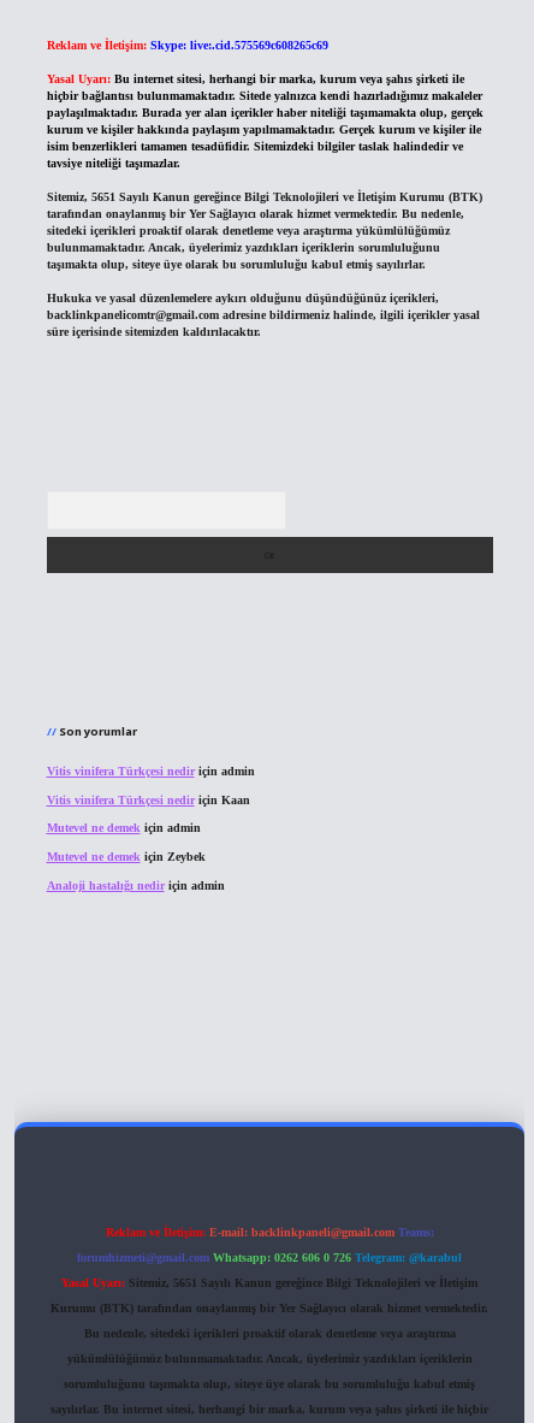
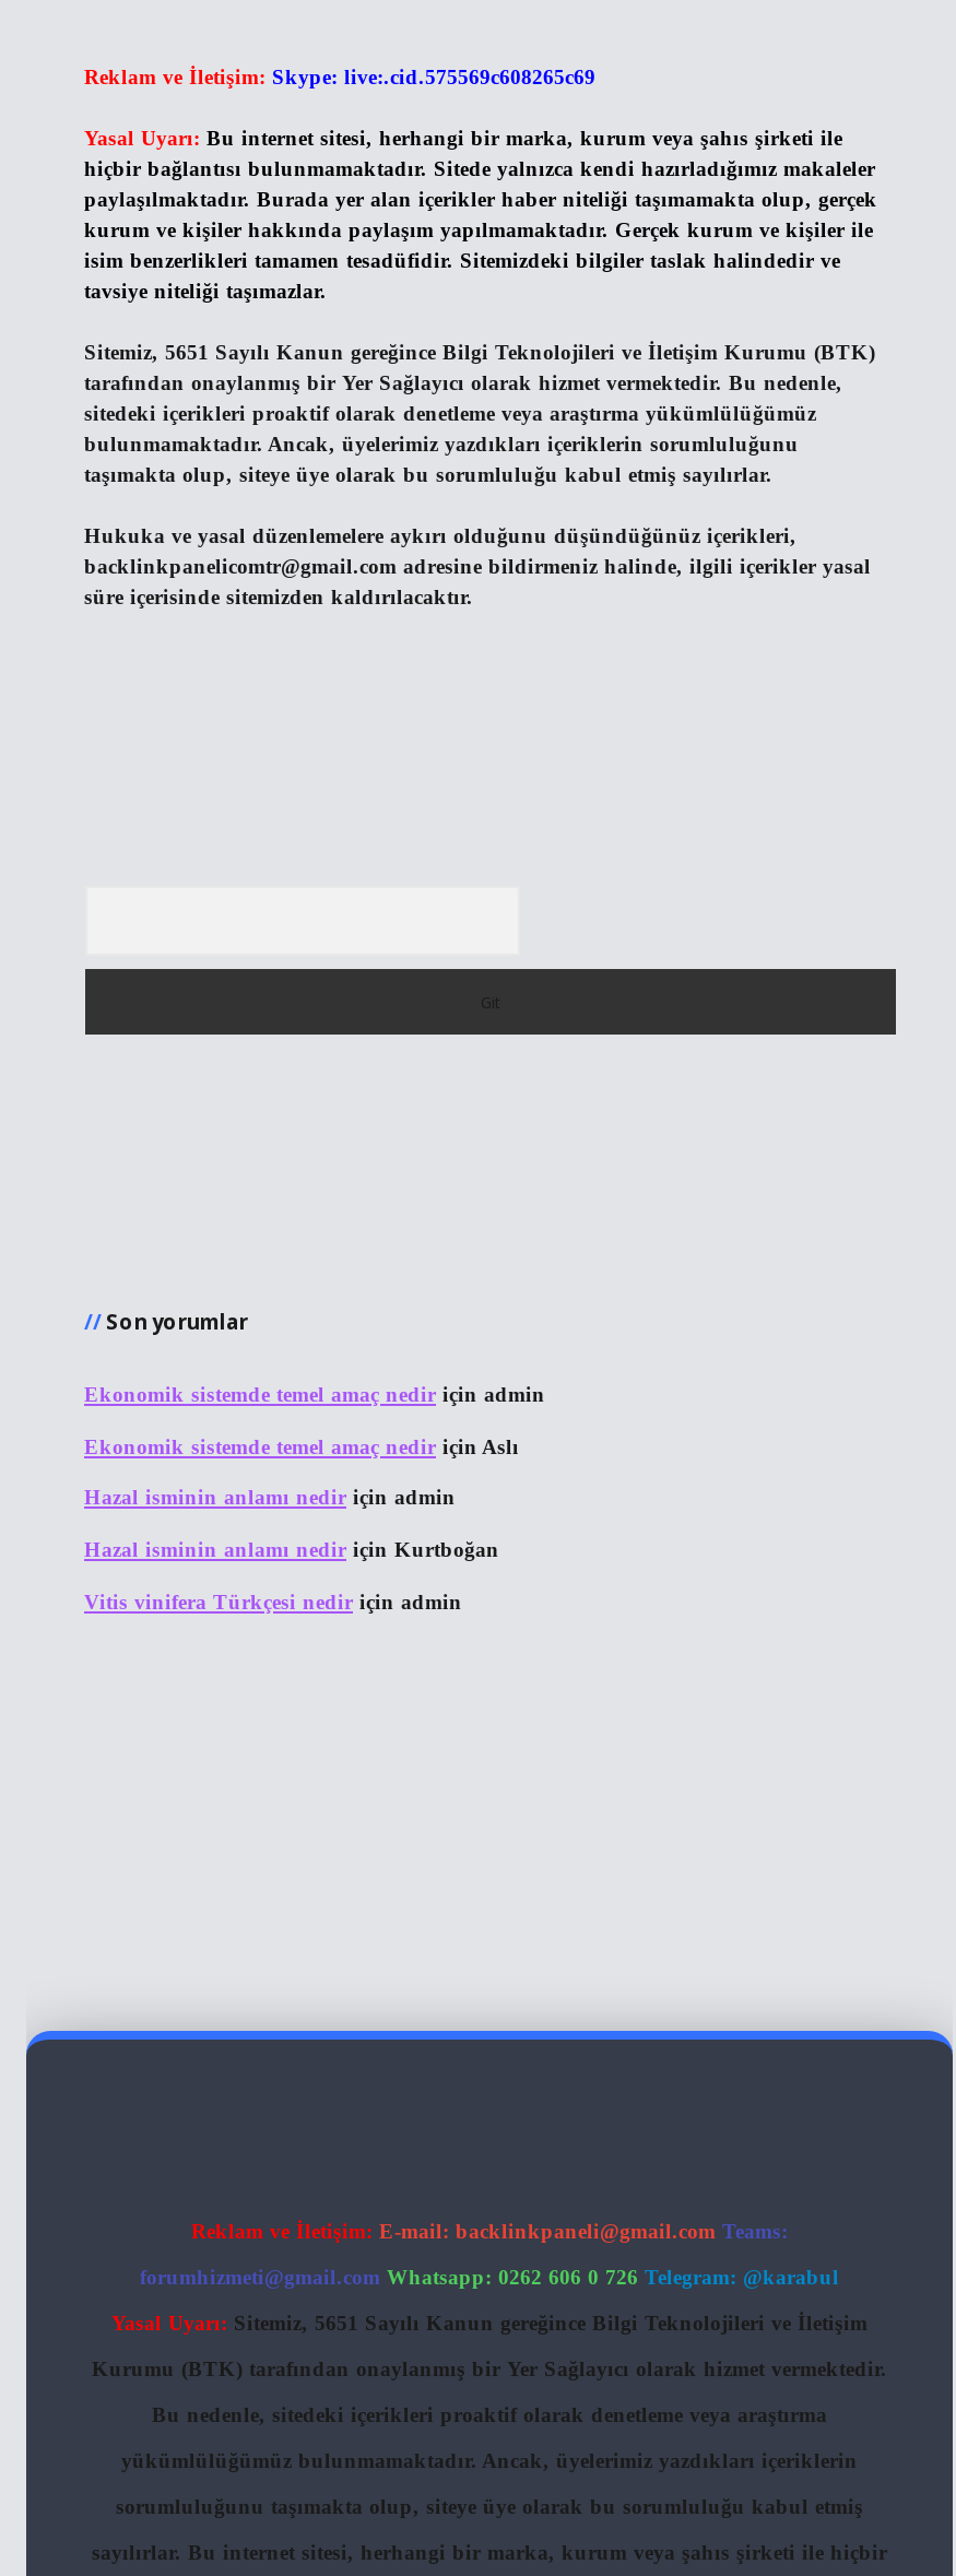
+ Ekonomik sistemde temel amaç nedir için admin
+ Ekonomik sistemde temel amaç nedir için Aslı
+ Hazal isminin anlamı nedir için admin
+ Hazal isminin anlamı nedir için Kurtboğan

moved down: Vitis vinifera Türkçesi nedir için admin

- Vitis vinifera Türkçesi nedir için Kaan
- Mutevel ne demek için admin
- Mutevel ne demek için Zeybek
- Analoji hastalığı nedir için admin
